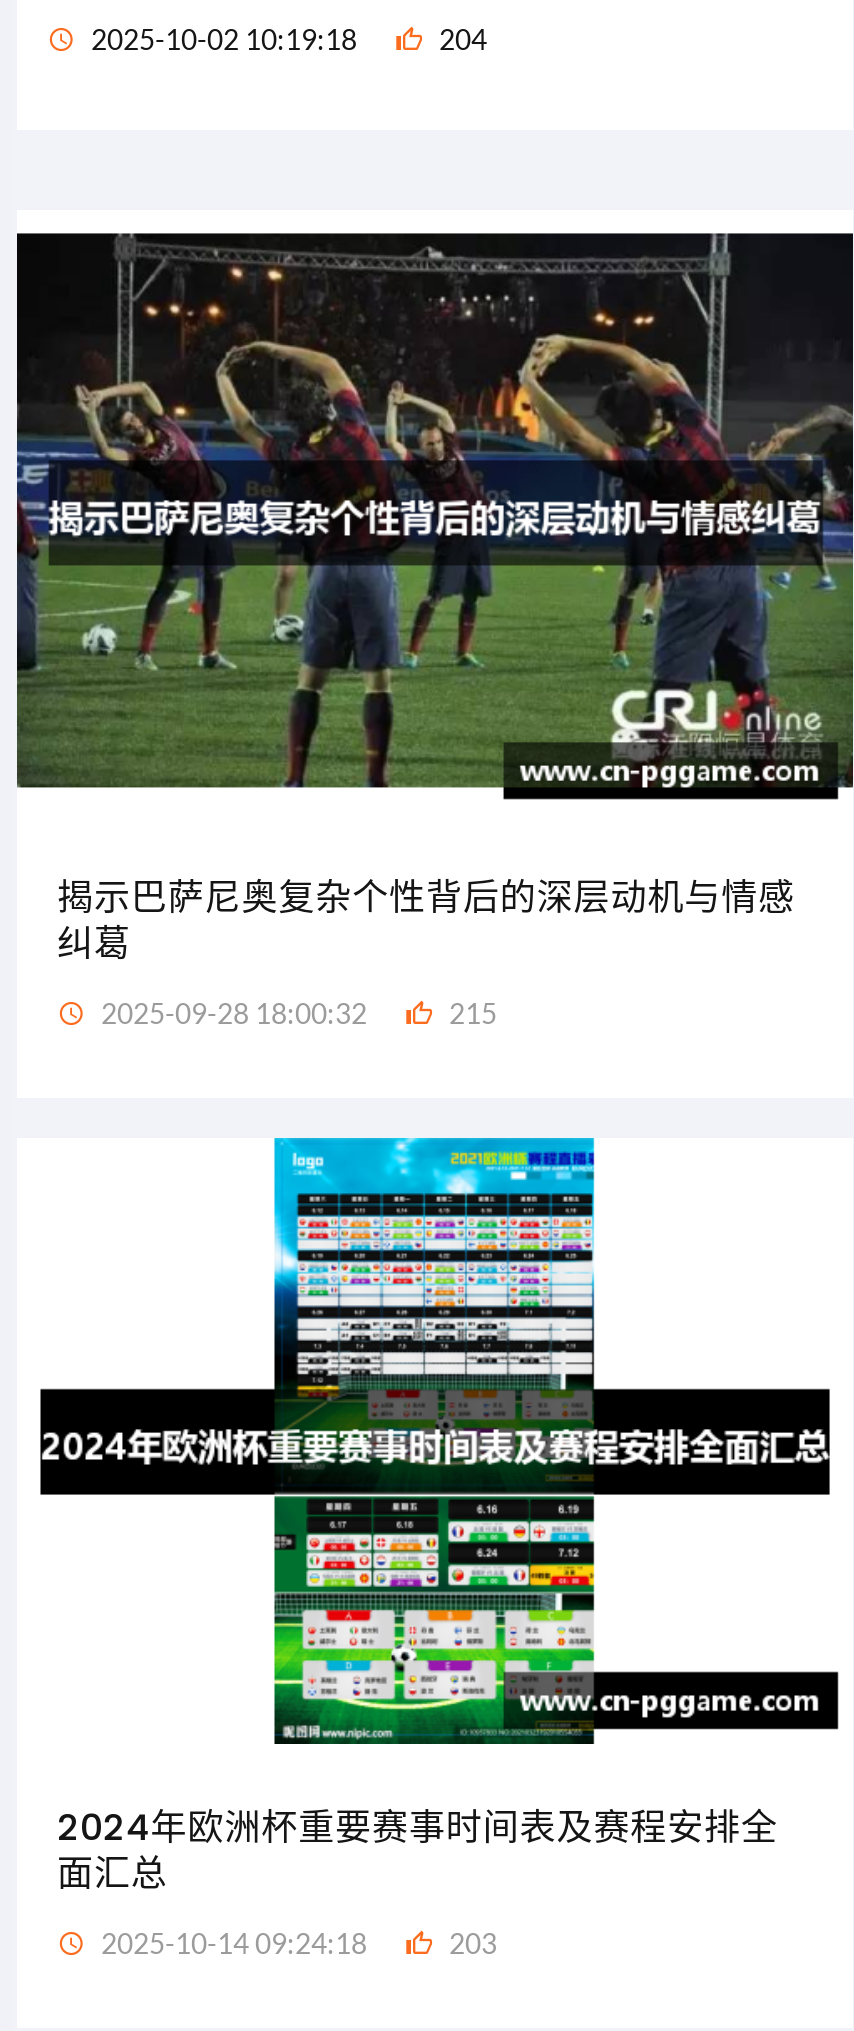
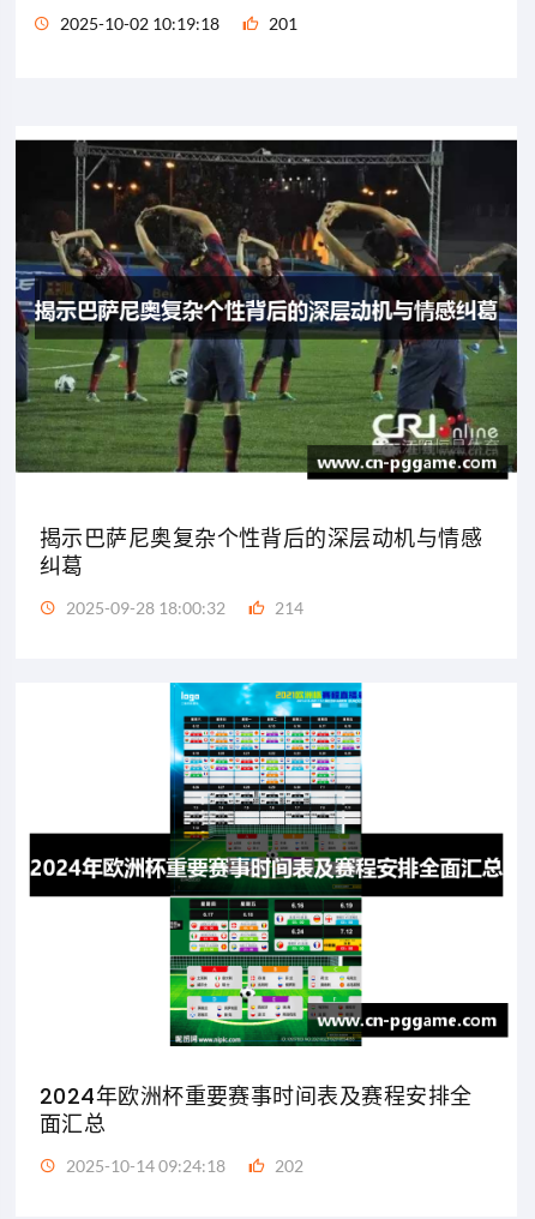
- 204
+ 201

- 215
+ 214

- 203
+ 202
